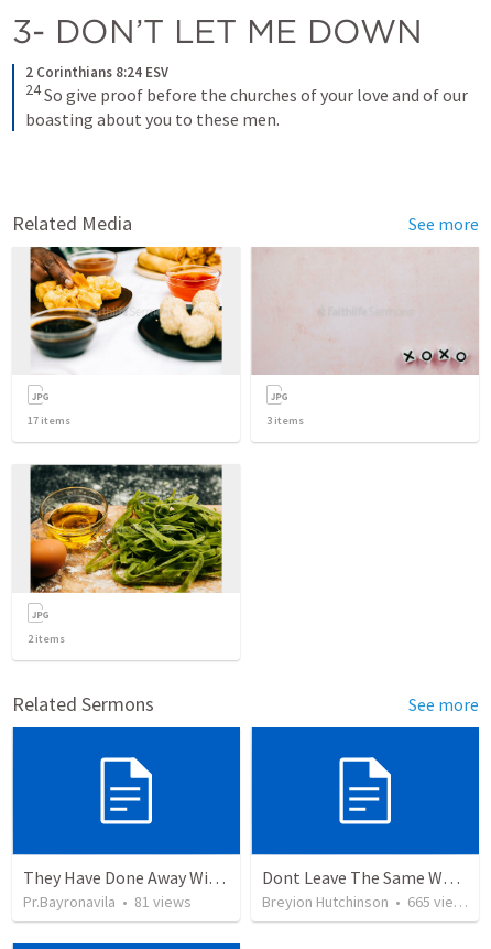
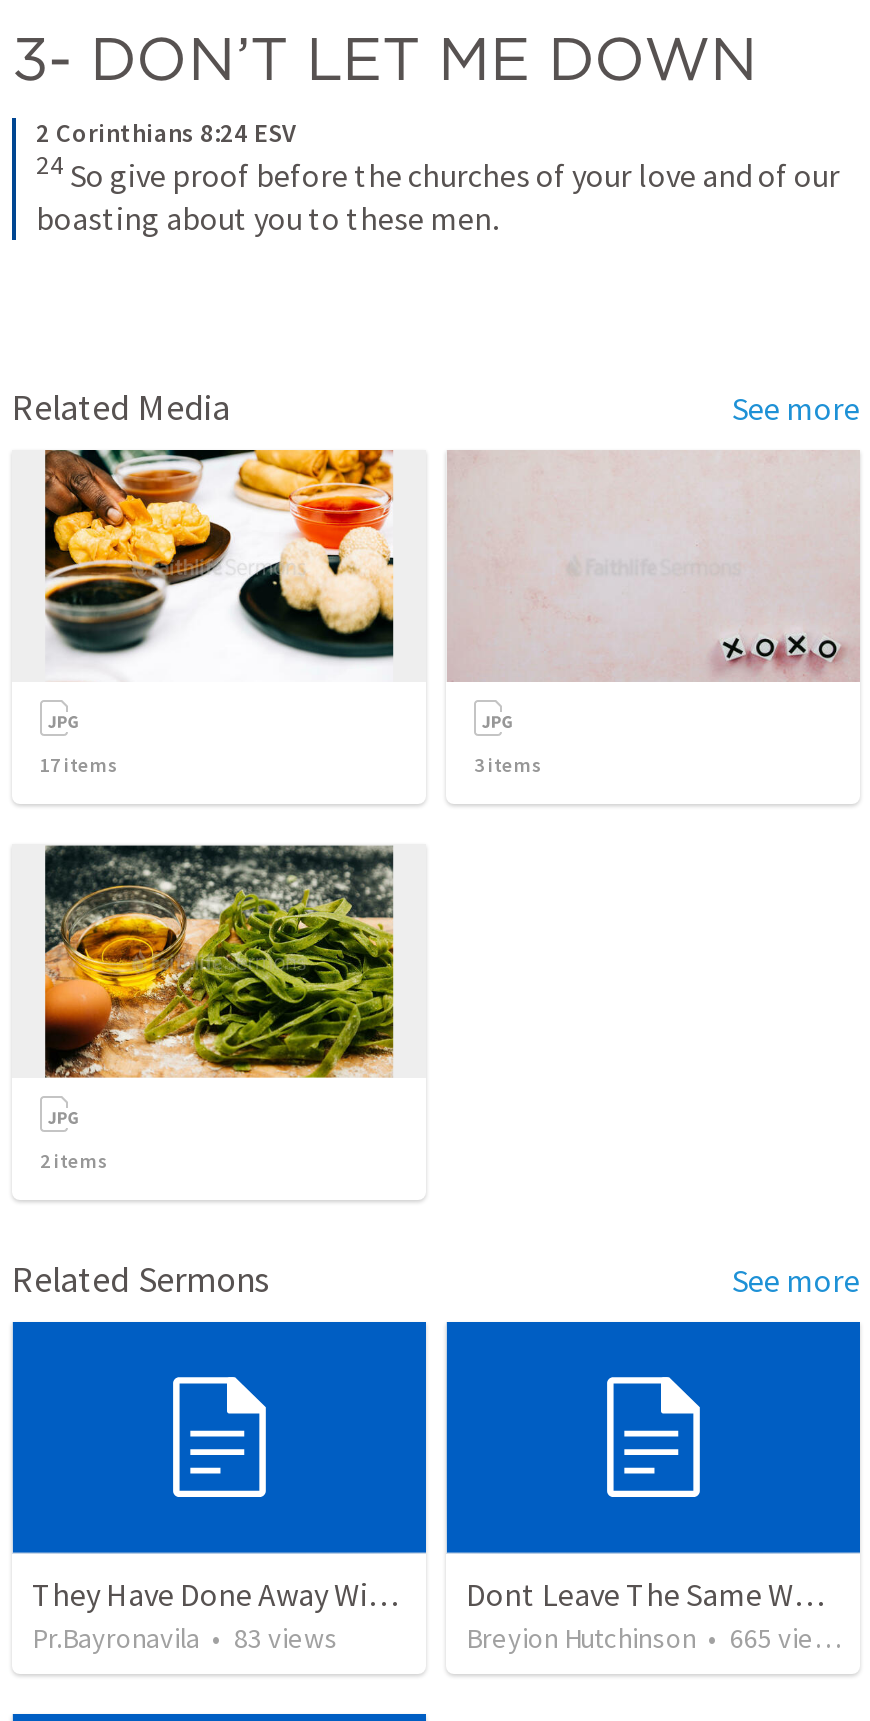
- Pr.Bayronavila • 81 views
+ Pr.Bayronavila • 83 views
